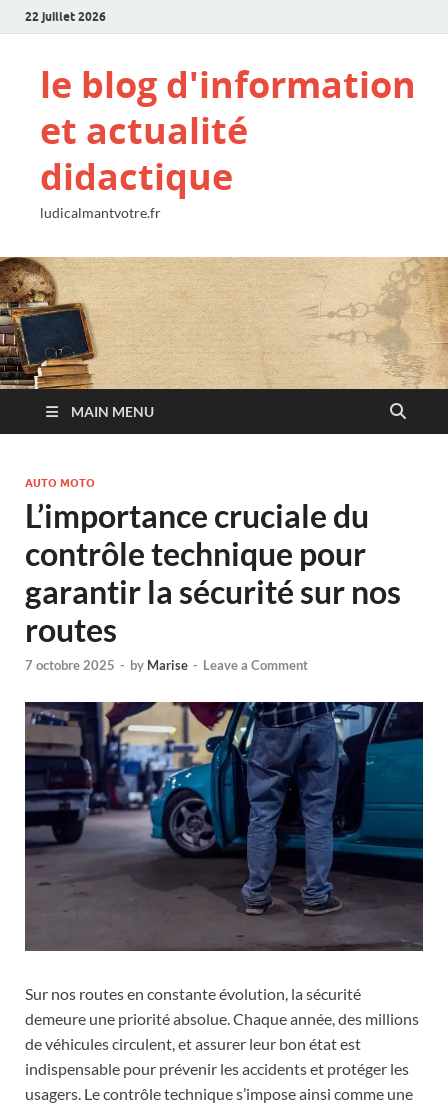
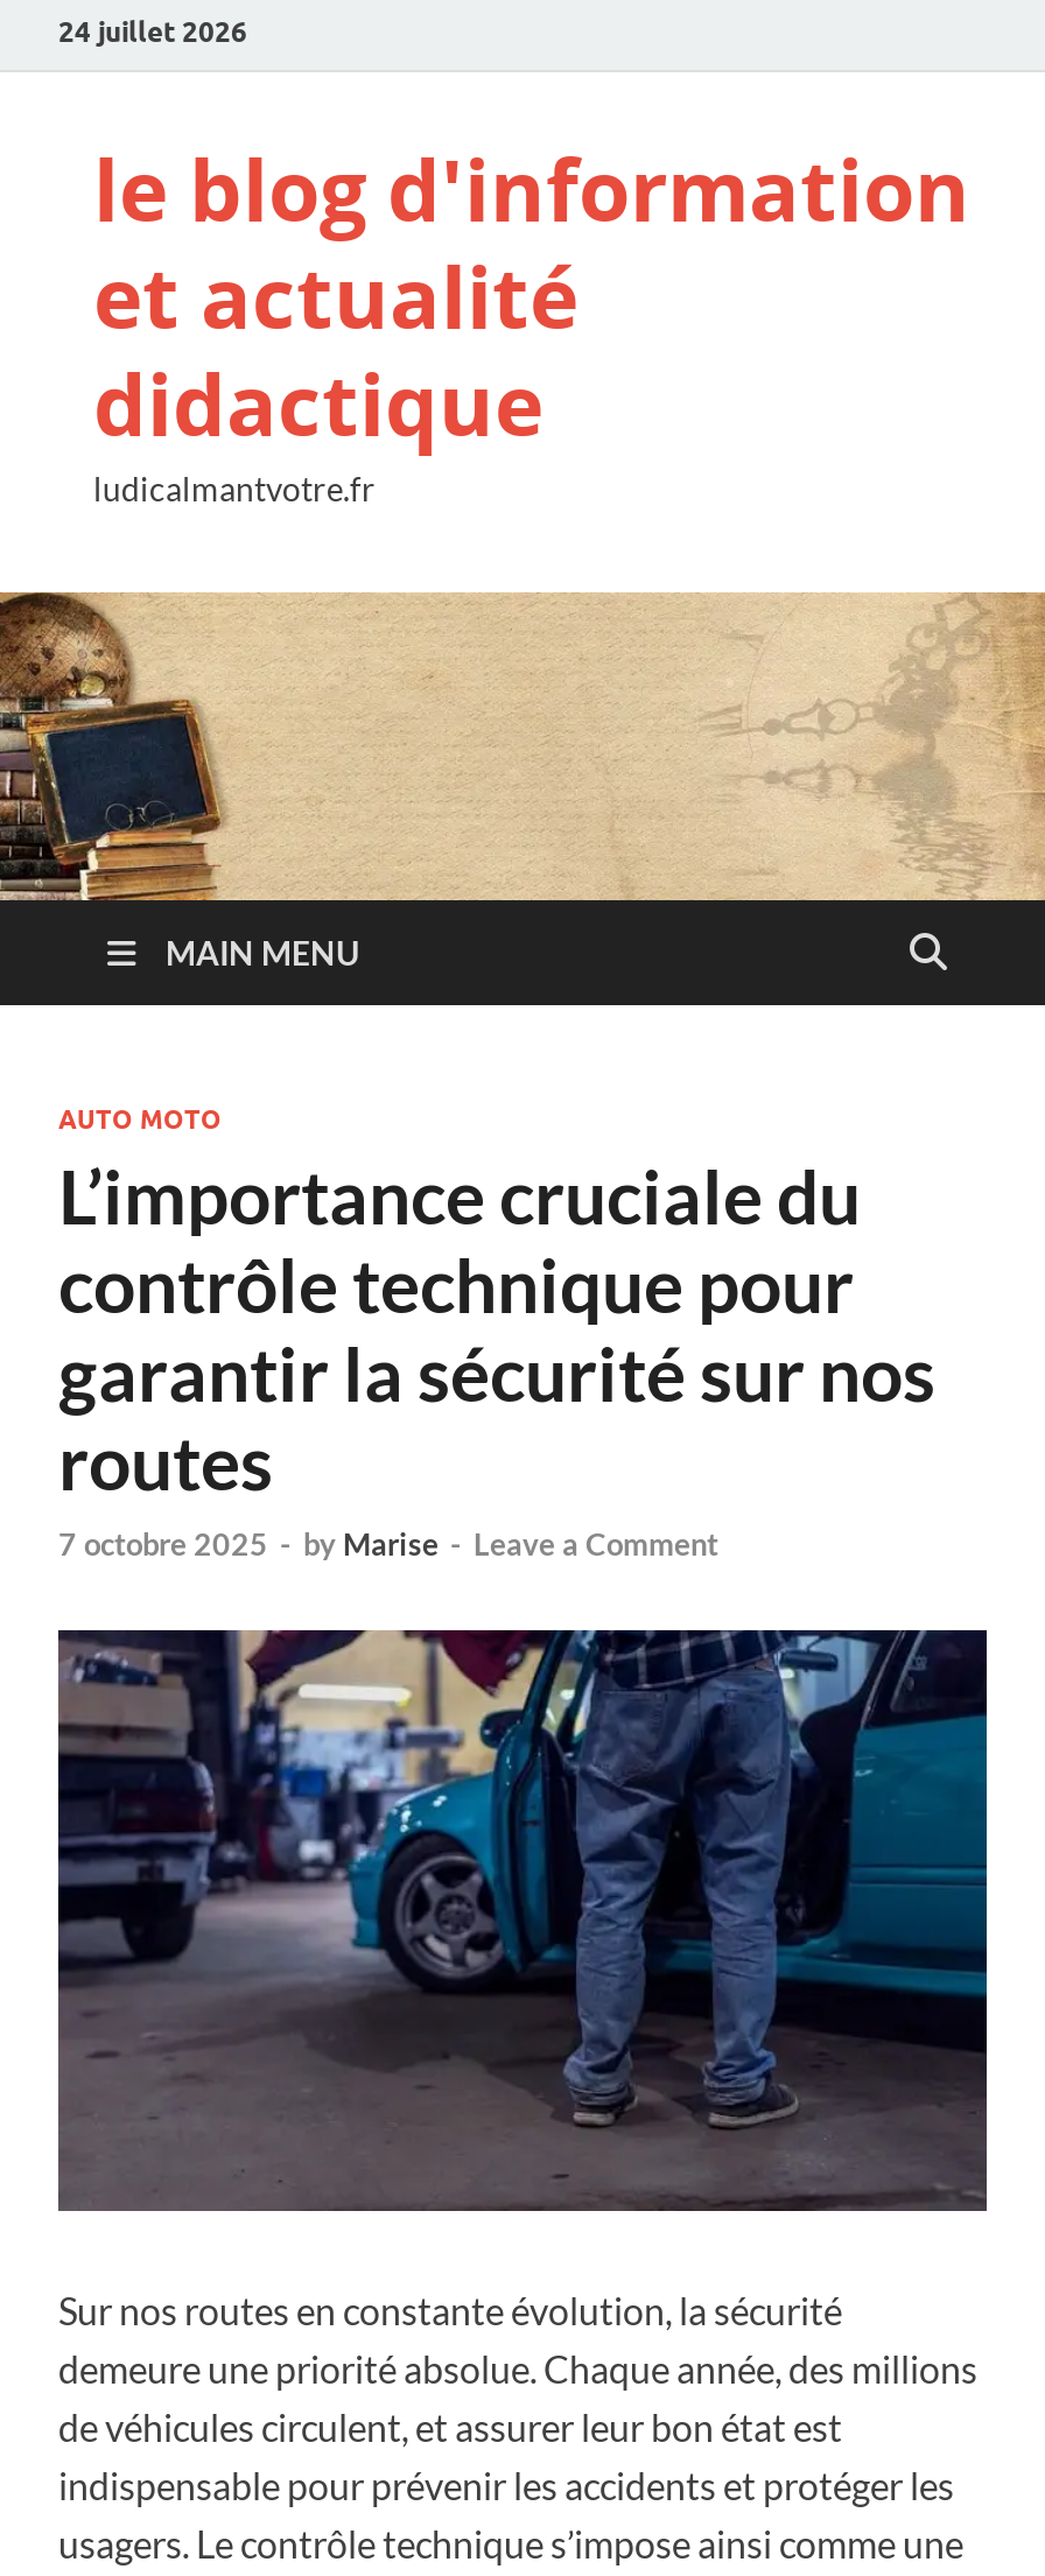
- 22 juillet 2026
+ 24 juillet 2026
